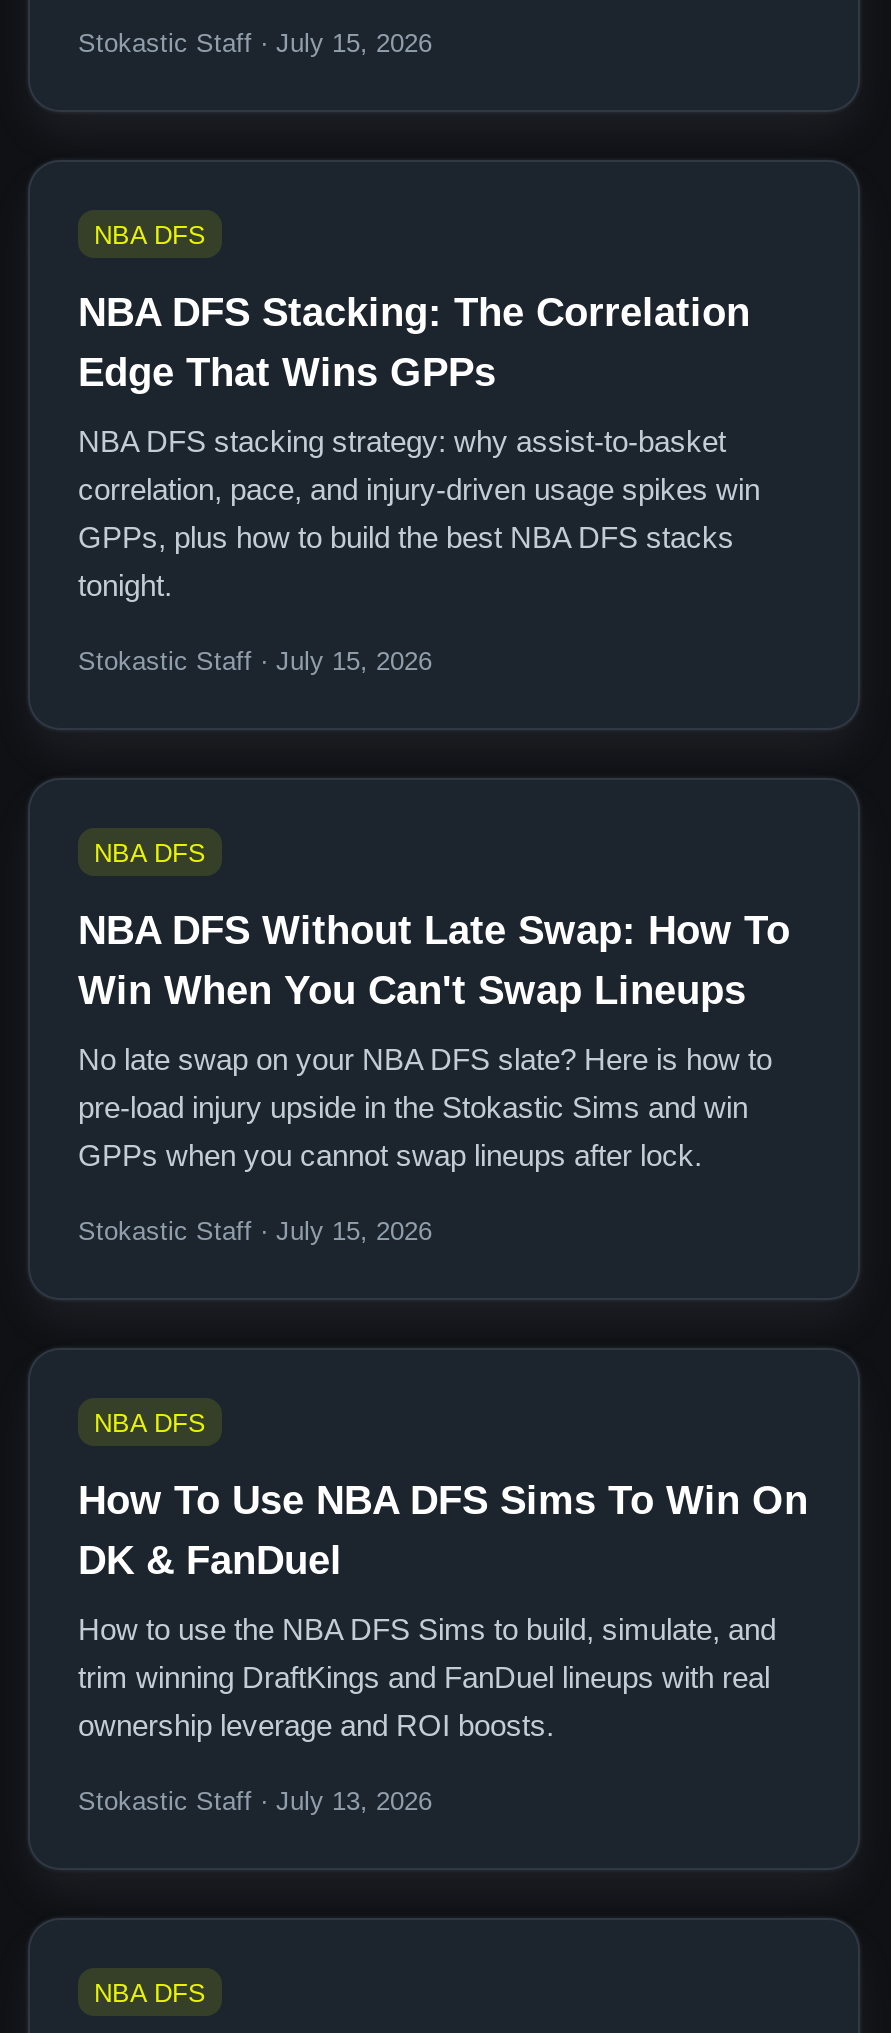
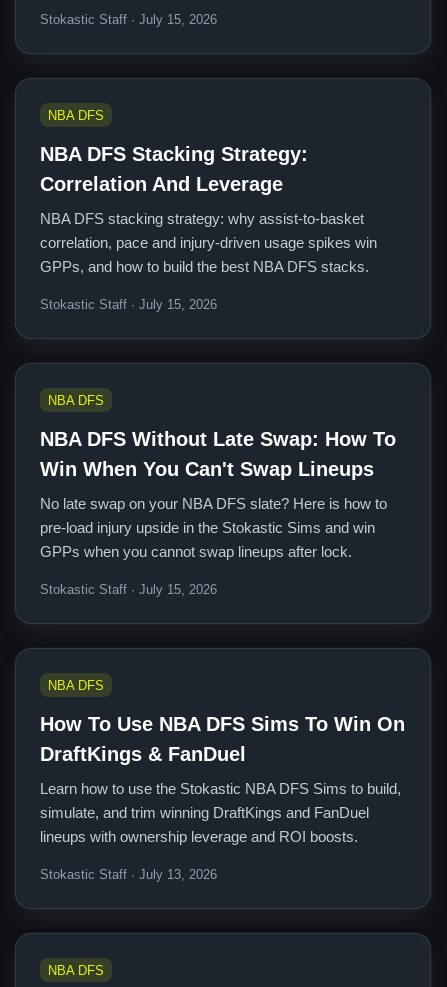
- NBA DFS Stacking: The Correlation
- Edge That Wins GPPs
+ NBA DFS Stacking Strategy:
+ Correlation And Leverage

- correlation, pace, and injury-driven usage spikes win
- GPPs, plus how to build the best NBA DFS stacks
- tonight.
+ correlation, pace and injury-driven usage spikes win
+ GPPs, and how to build the best NBA DFS stacks.

- DK & FanDuel
+ DraftKings & FanDuel

- How to use the NBA DFS Sims to build, simulate, and
- trim winning DraftKings and FanDuel lineups with real
- ownership leverage and ROI boosts.
+ Learn how to use the Stokastic NBA DFS Sims to build,
+ simulate, and trim winning DraftKings and FanDuel
+ lineups with ownership leverage and ROI boosts.
